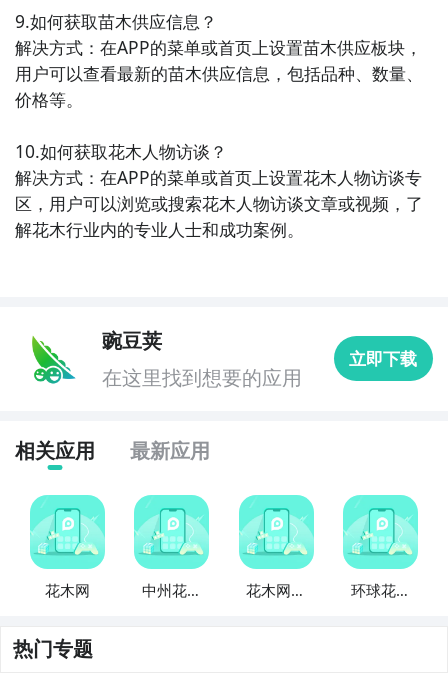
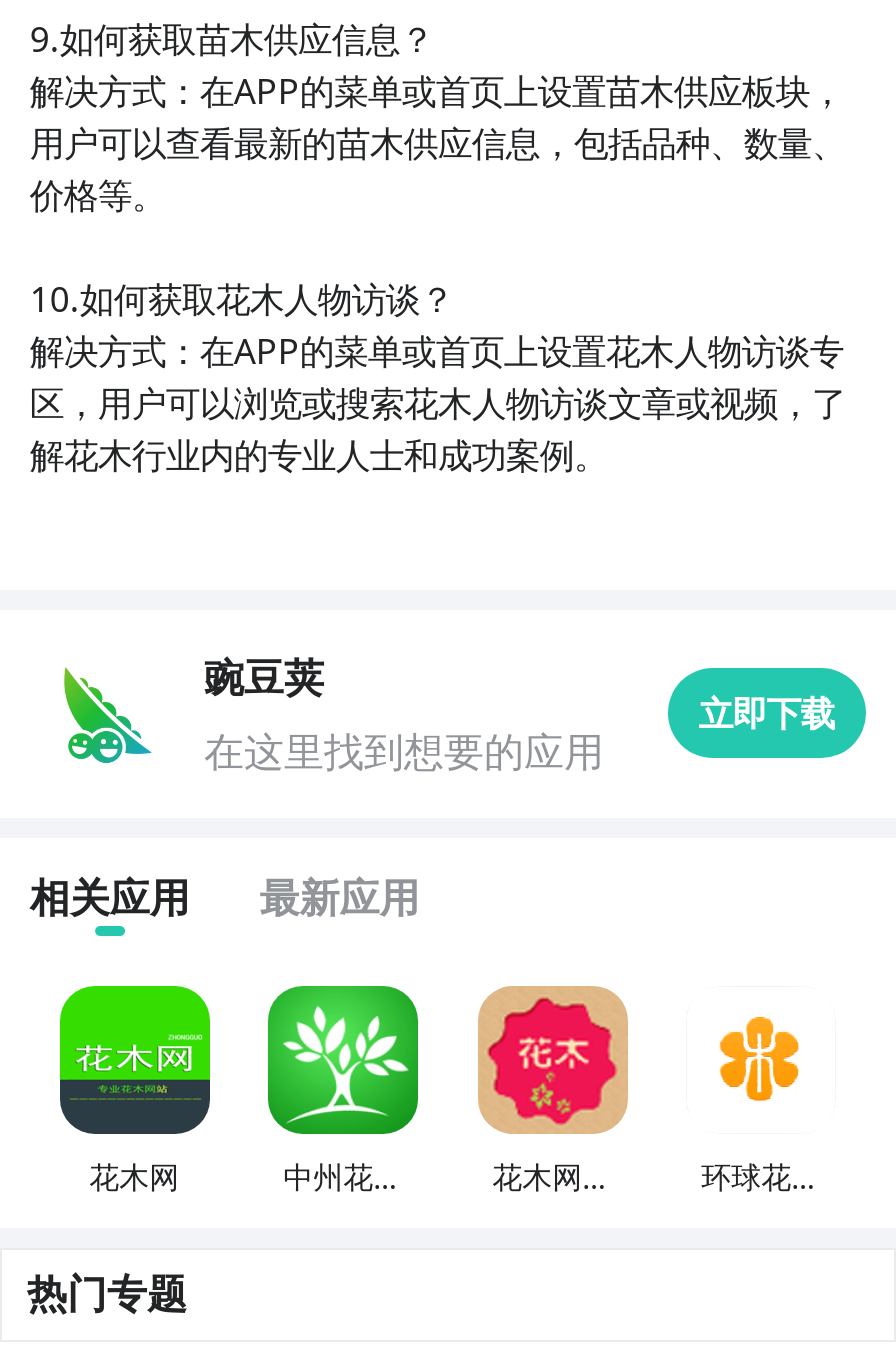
- [image]
+ [image]

- [image]
+ [image]

- [image]
+ [image]

- [image]
+ [image]
